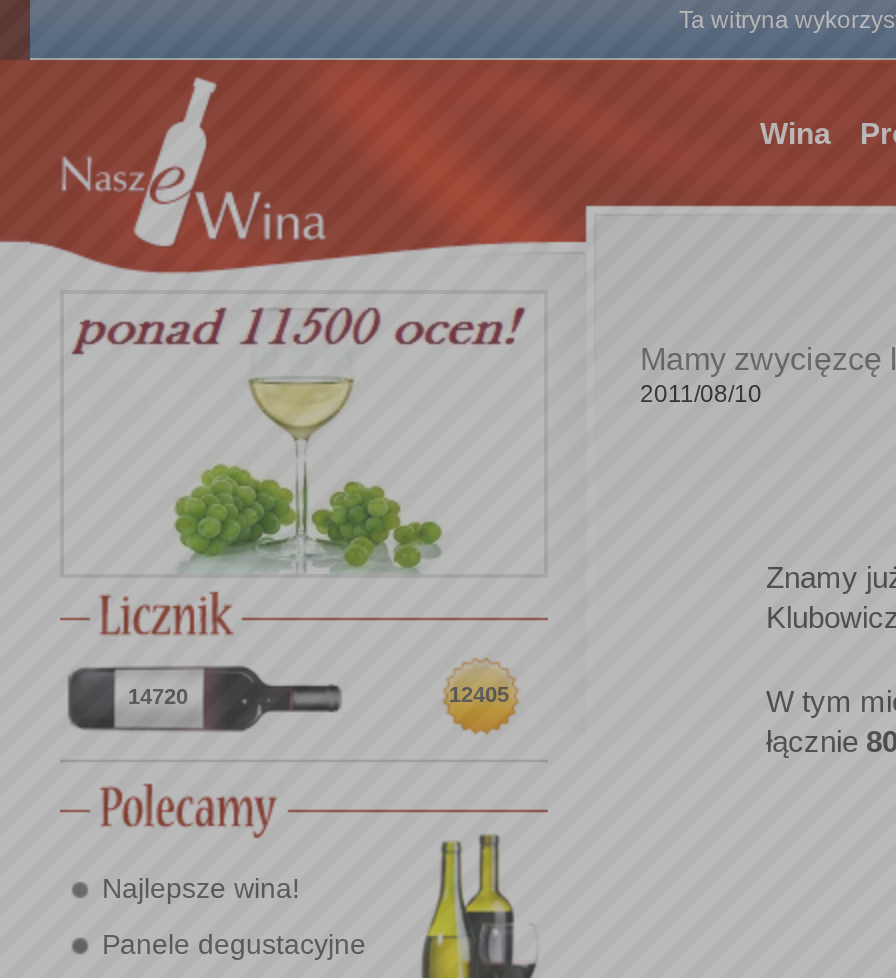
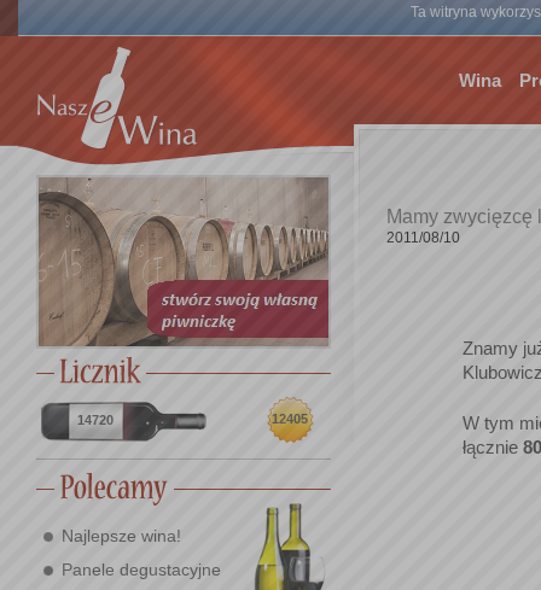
- [image]
+ [image]
